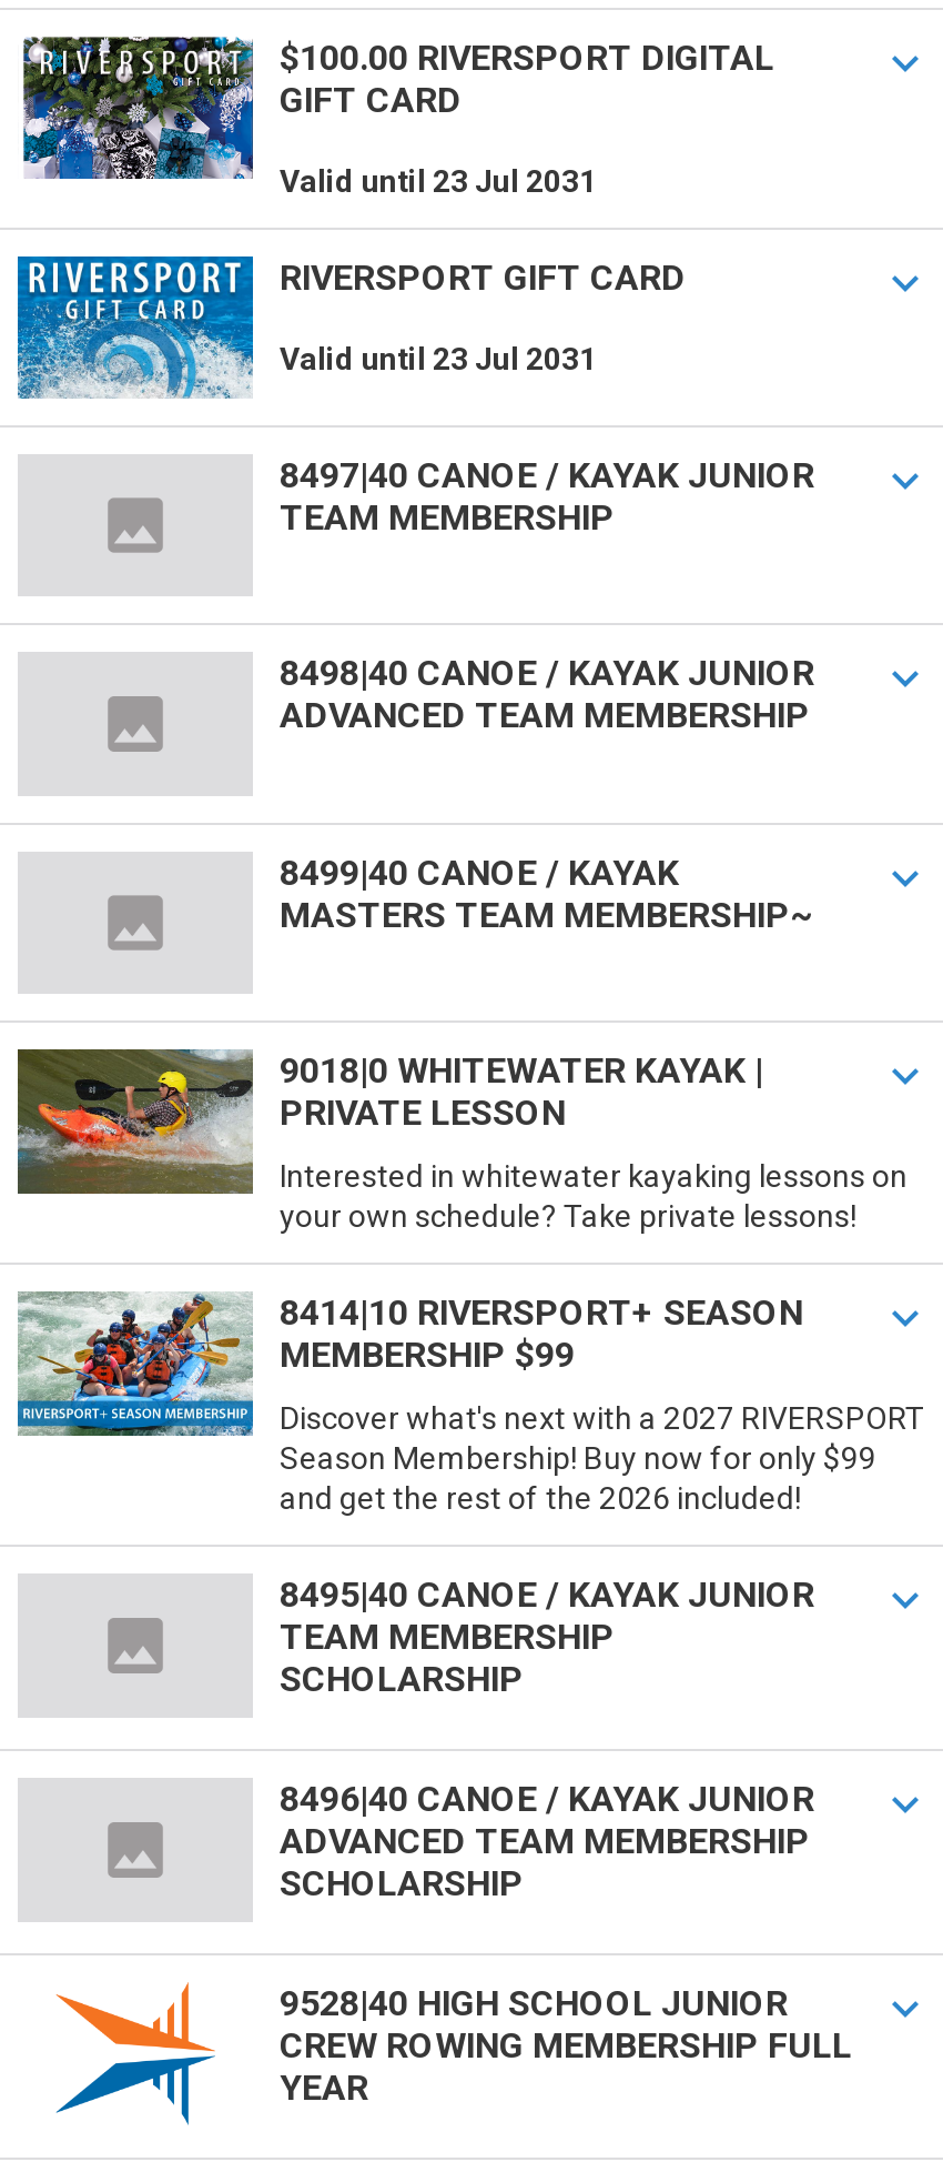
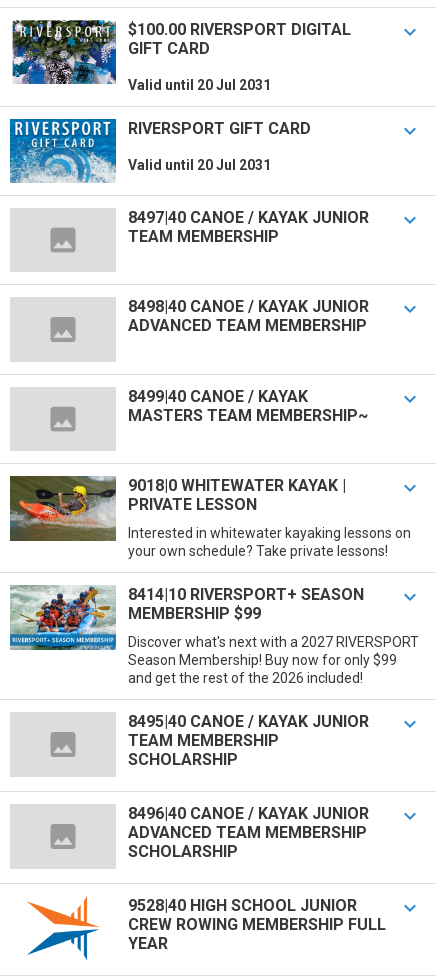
- Valid until 23 Jul 2031
+ Valid until 20 Jul 2031

- Valid until 23 Jul 2031
+ Valid until 20 Jul 2031
